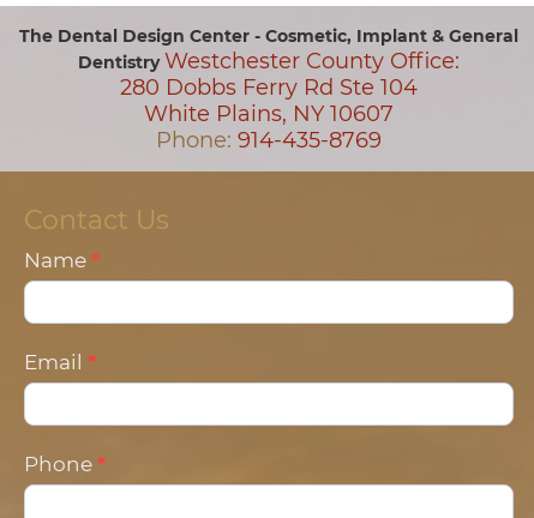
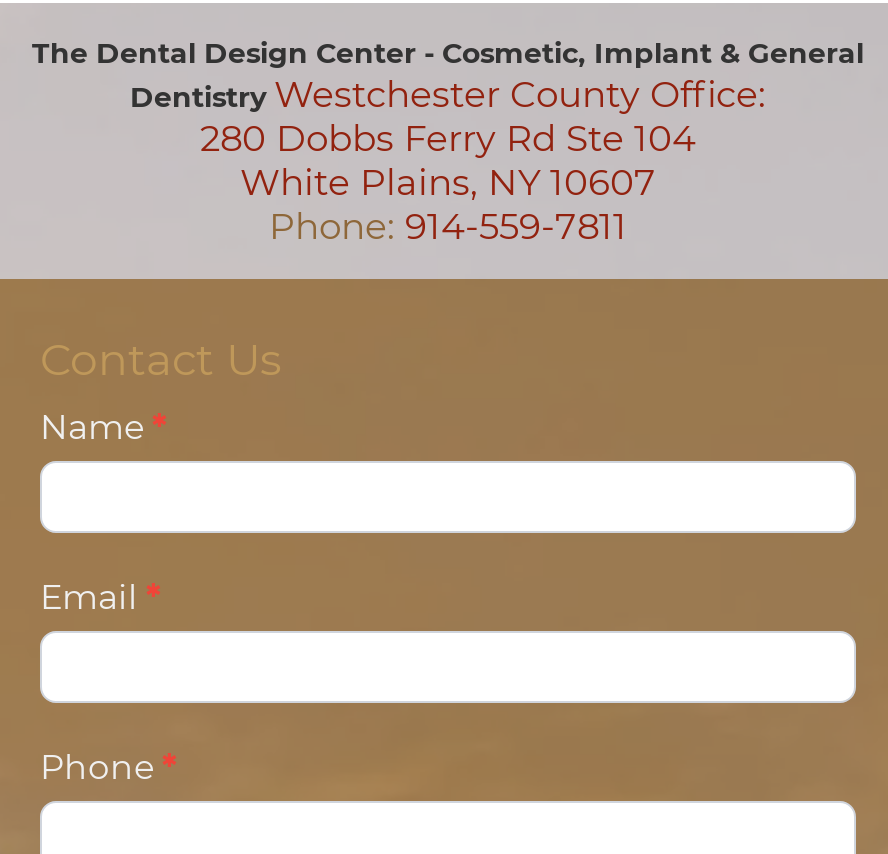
- Phone: 914-435-8769
+ Phone: 914-559-7811
